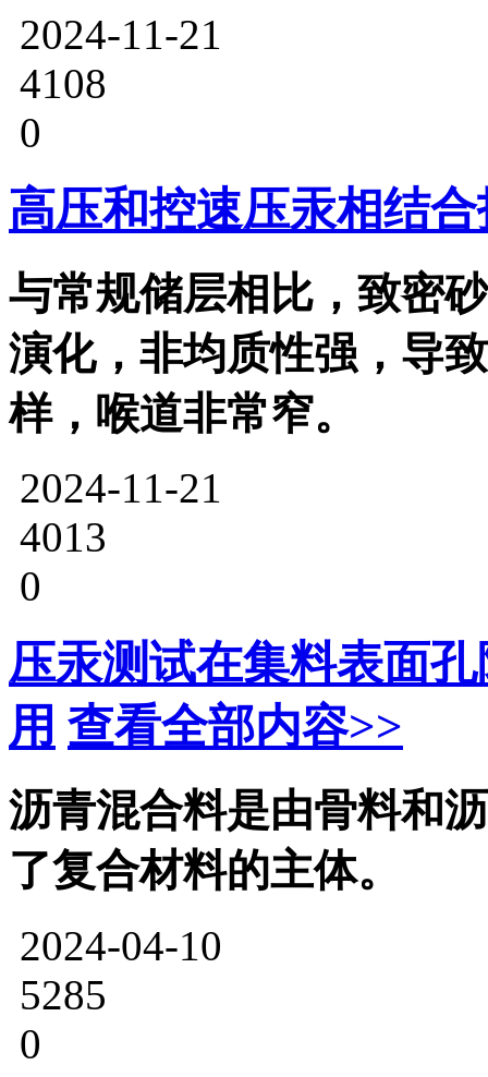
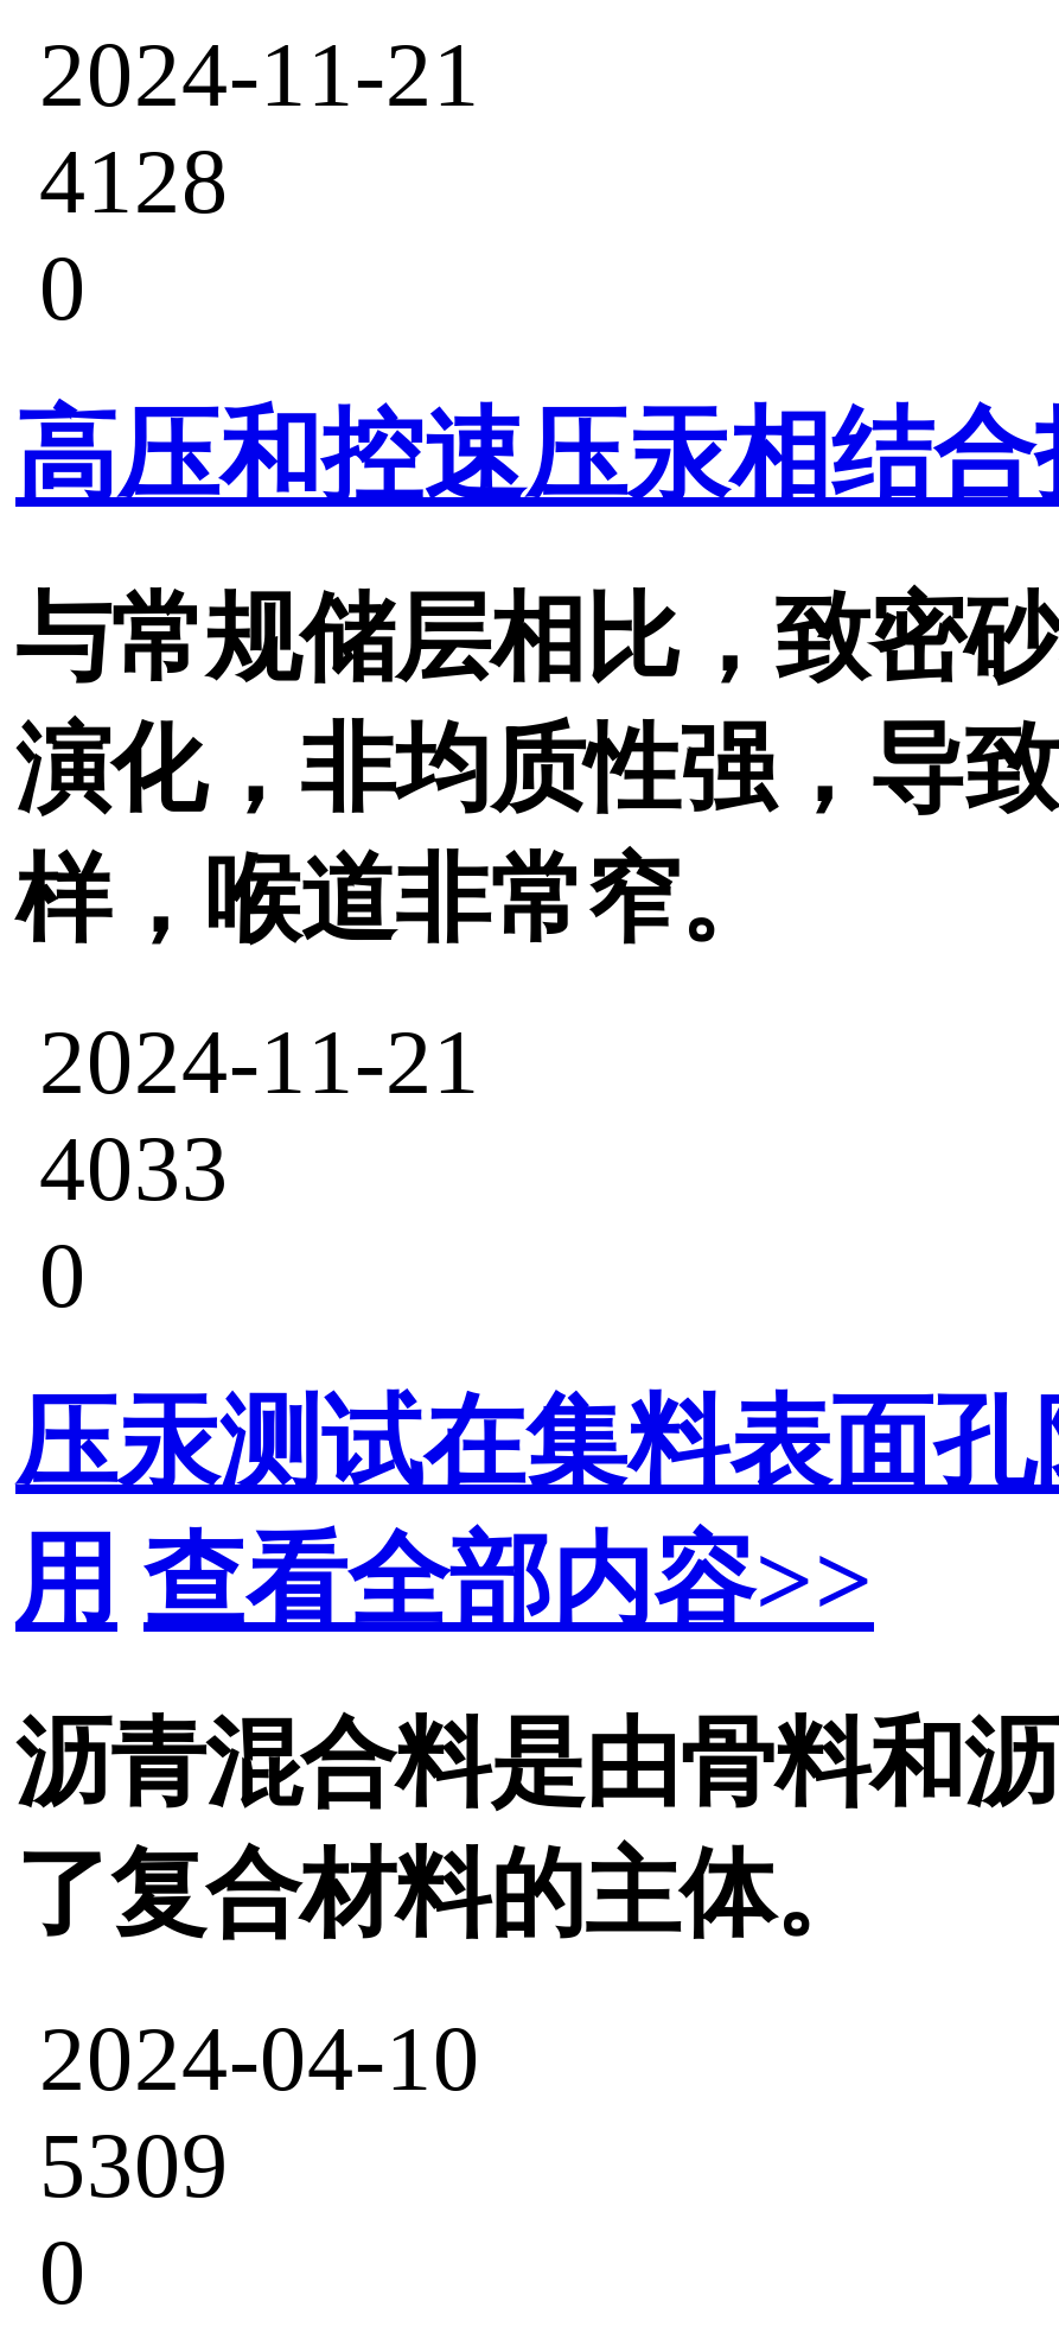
- 4108
+ 4128

- 4013
+ 4033

- 5285
+ 5309
